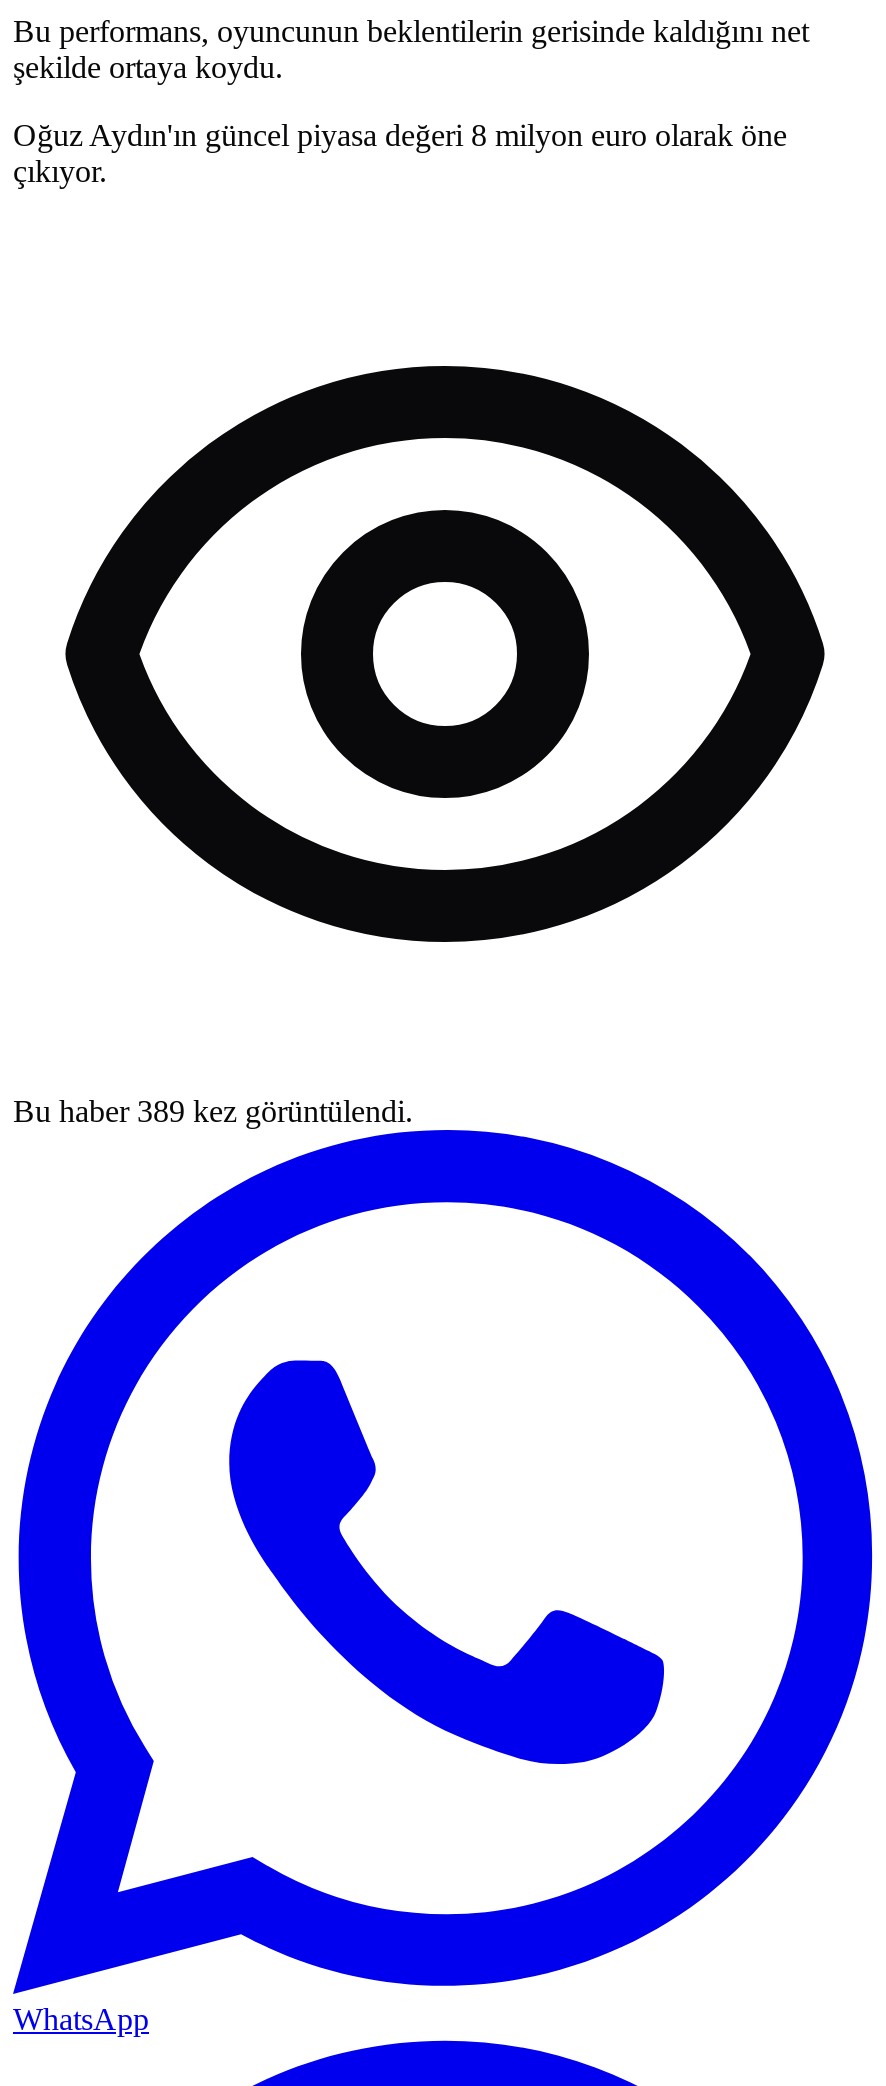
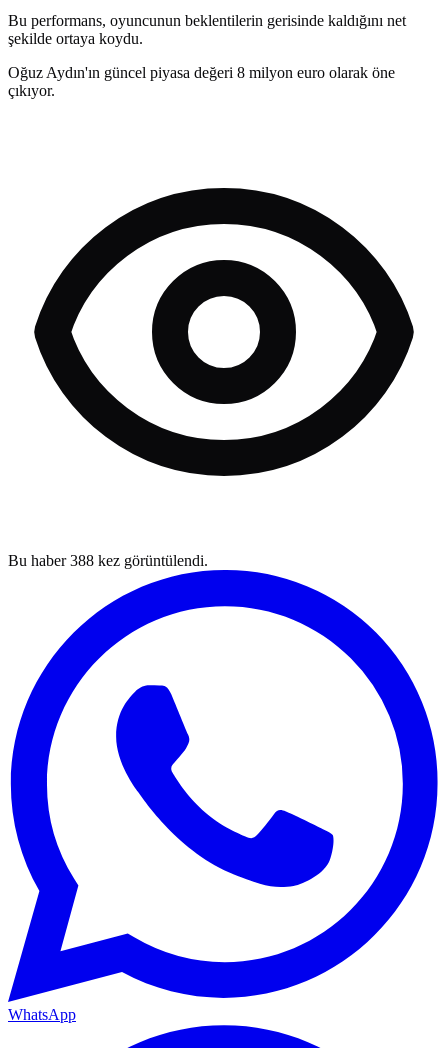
- Bu haber 389 kez görüntülendi.
+ Bu haber 388 kez görüntülendi.
